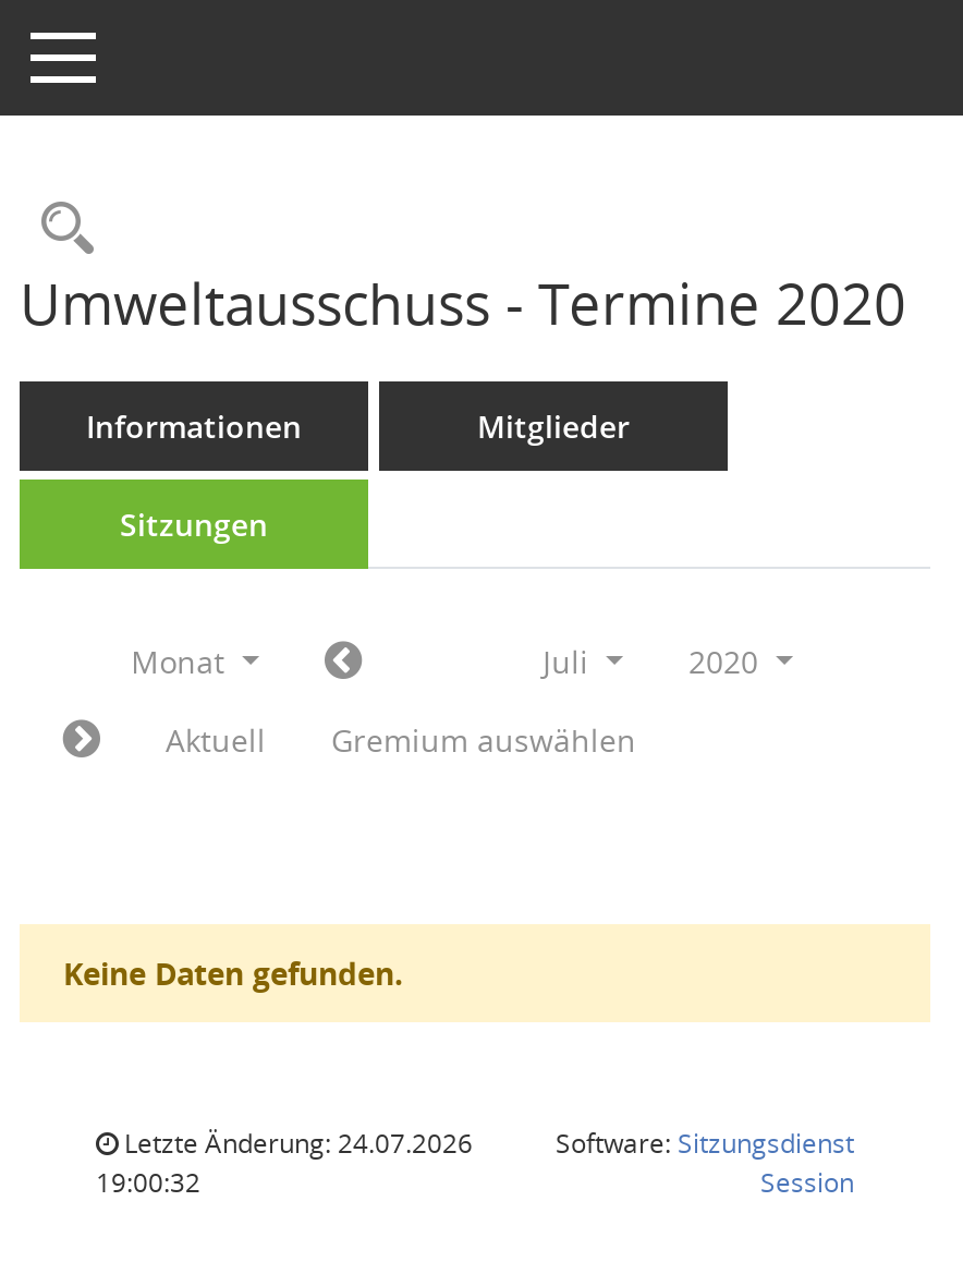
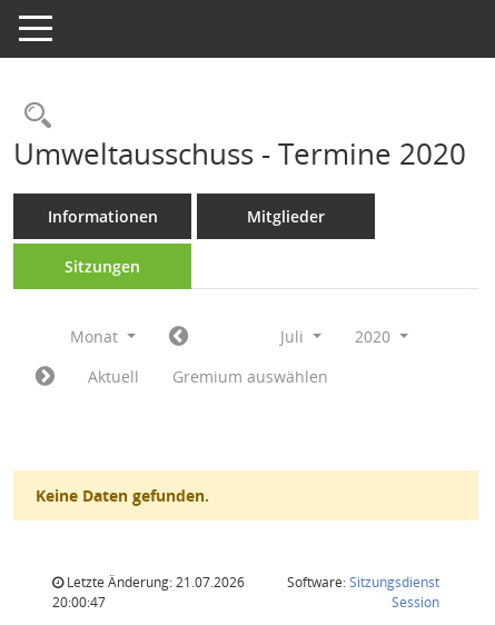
- Letzte Änderung: 24.07.2026
+ Letzte Änderung: 21.07.2026

- 19:00:32
+ 20:00:47
